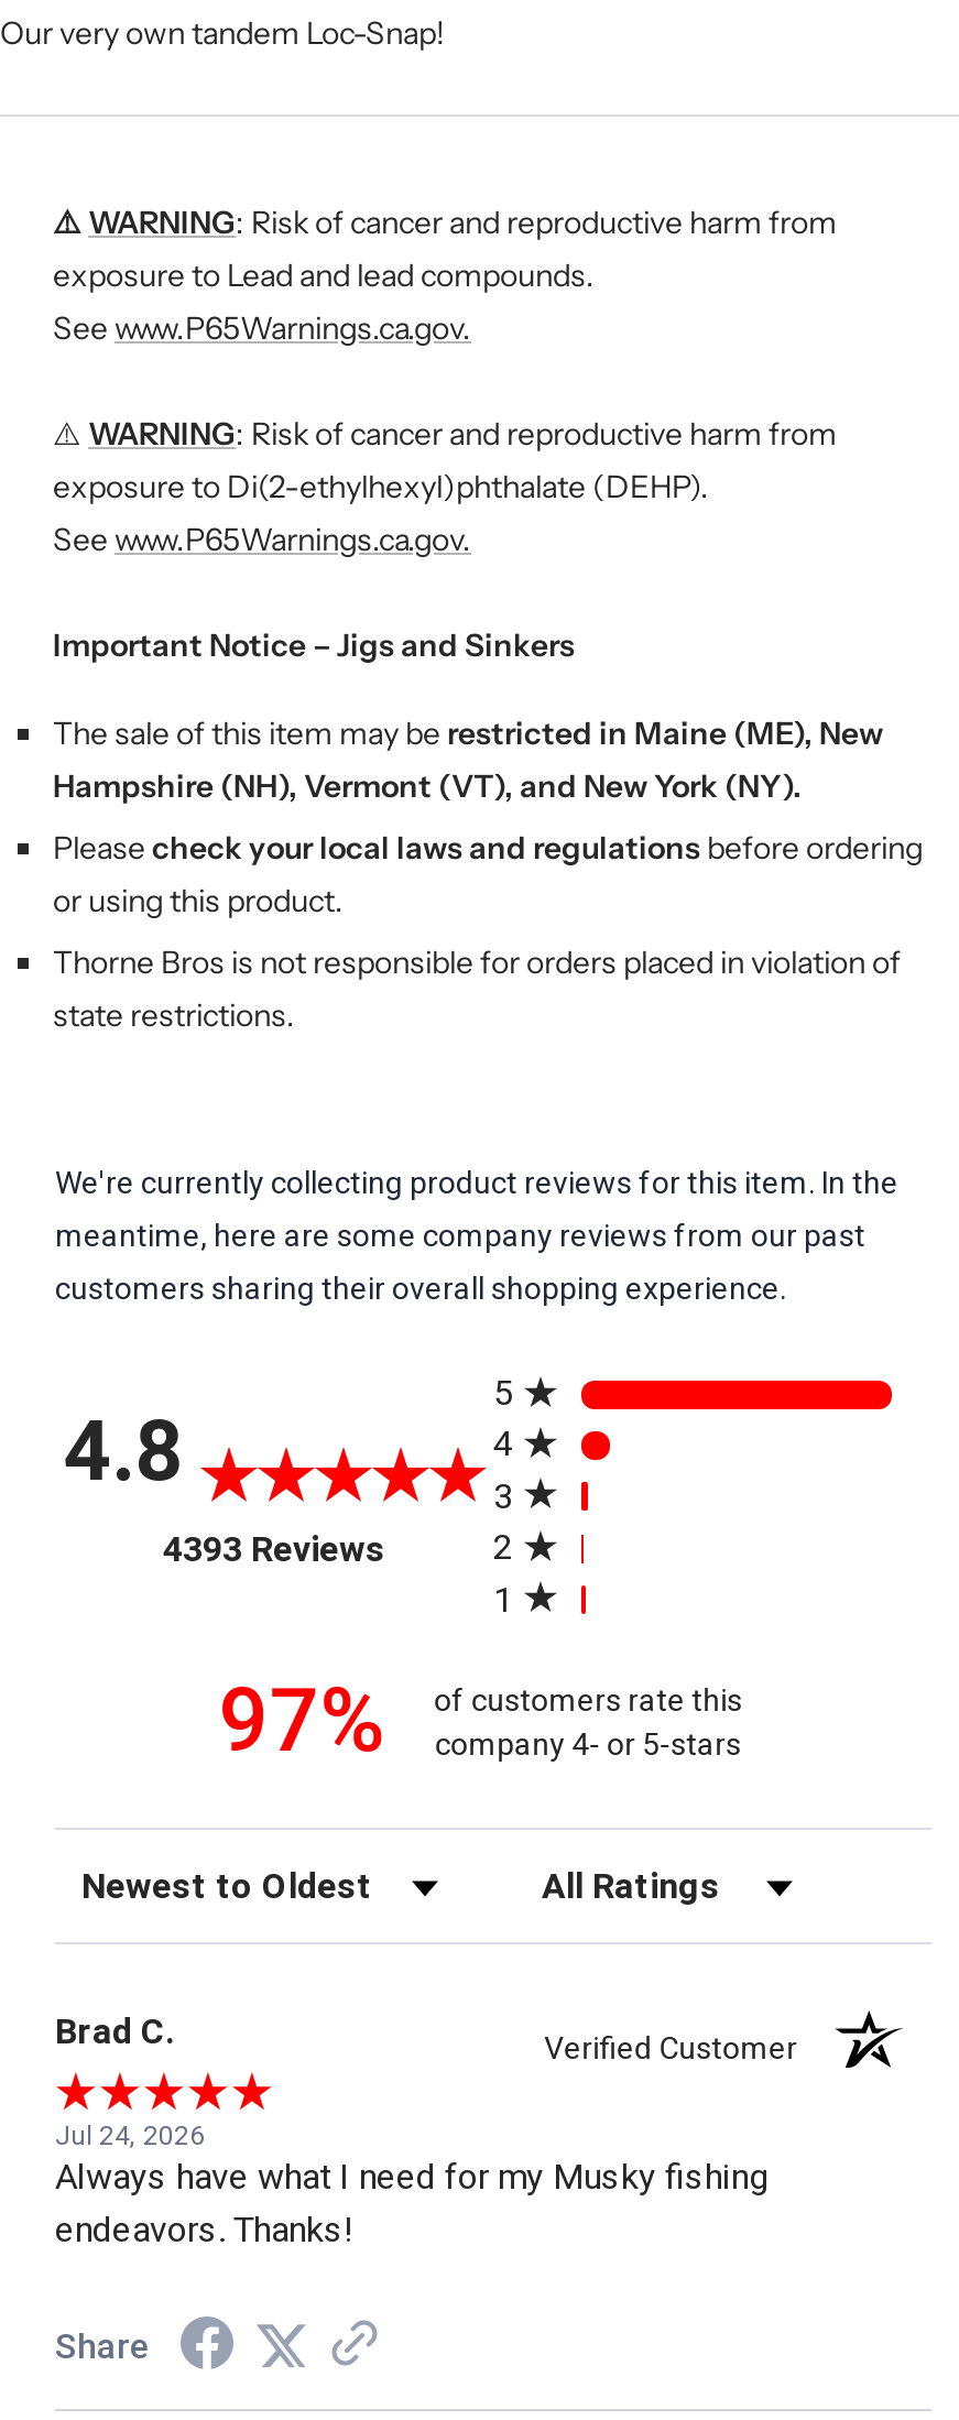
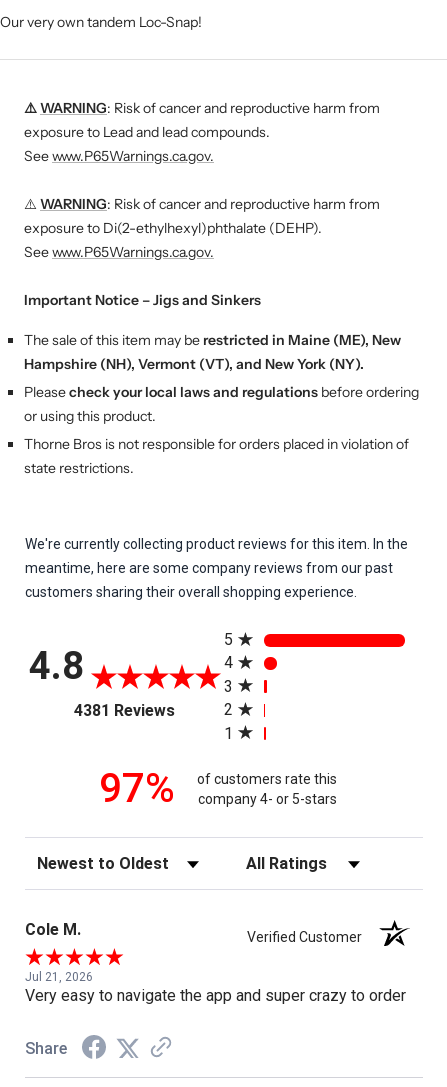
- 4393 Reviews
+ 4381 Reviews

- Brad C.
+ Cole M.

- Jul 24, 2026
- Always have what I need for my Musky fishing
- endeavors. Thanks!
+ Jul 21, 2026
+ Very easy to navigate the app and super crazy to order
